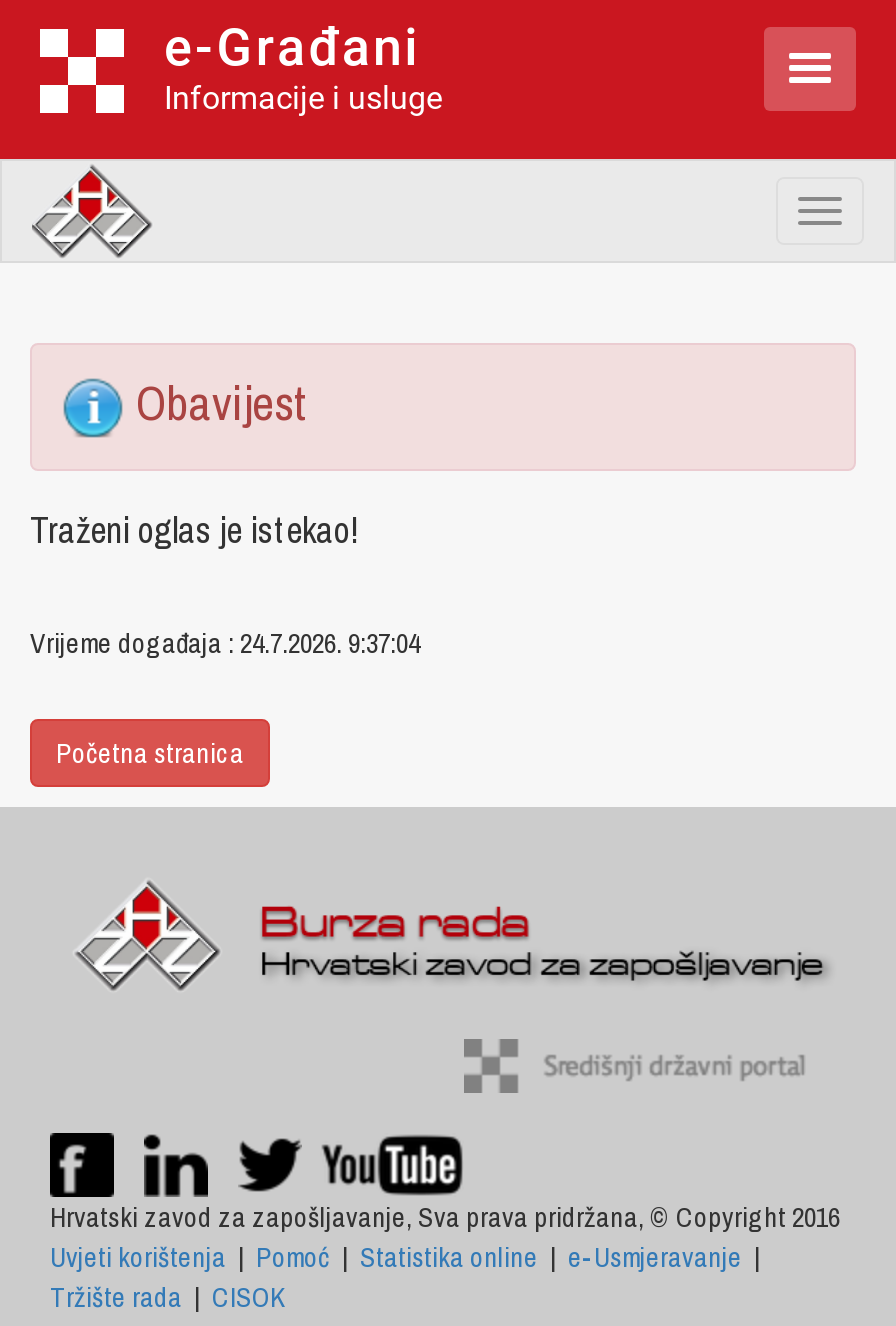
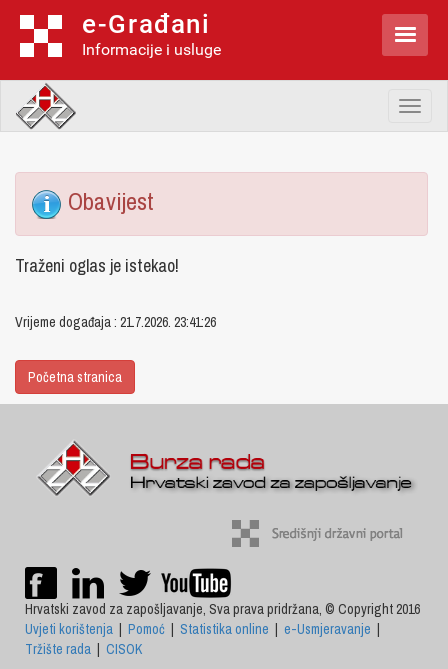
- Vrijeme događaja : 24.7.2026. 9:37:04
+ Vrijeme događaja : 21.7.2026. 23:41:26
